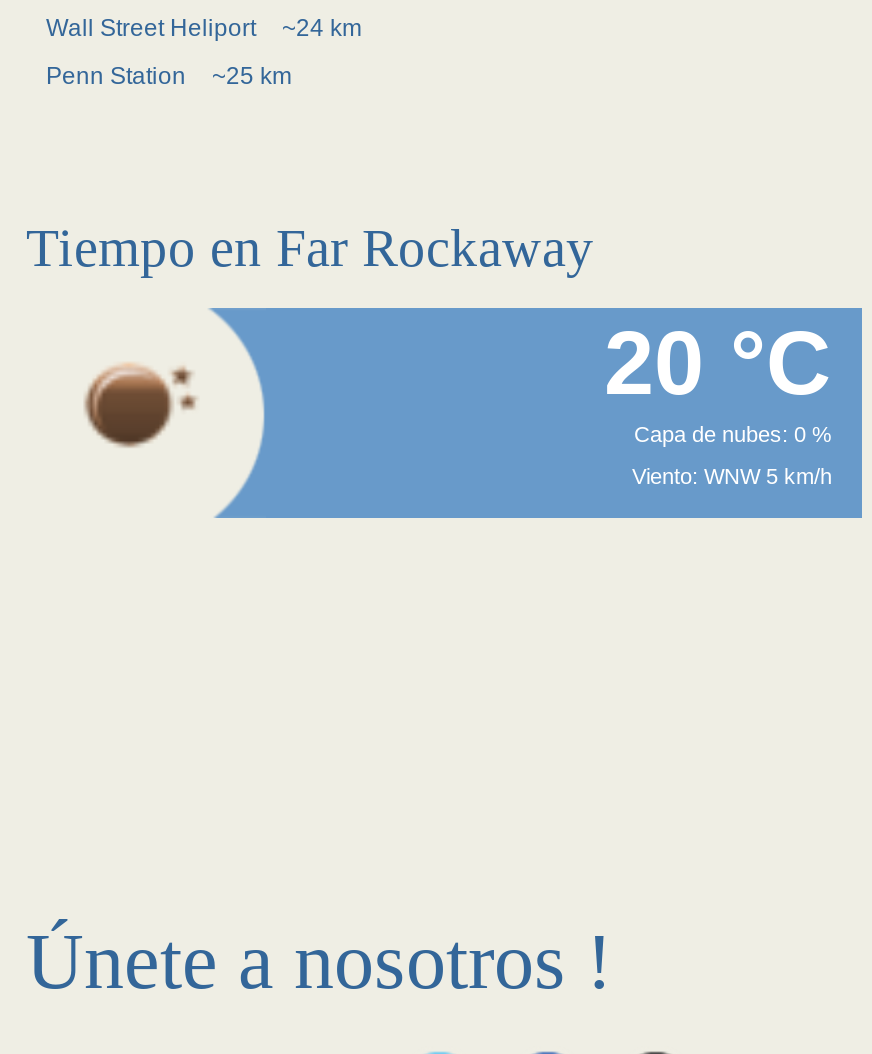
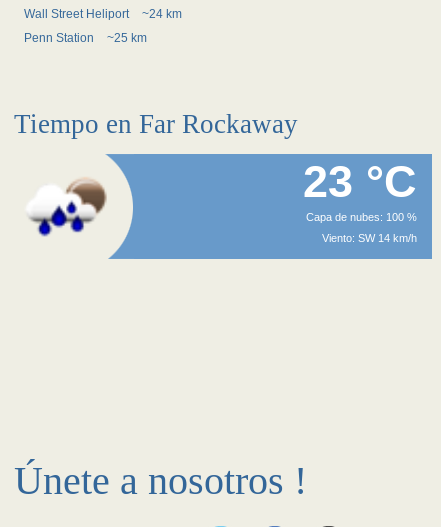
- 20 °C
+ 23 °C

- [image]
+ [image]

- Capa de nubes: 0 %
+ Capa de nubes: 100 %

- Viento: WNW 5 km/h
+ Viento: SW 14 km/h
